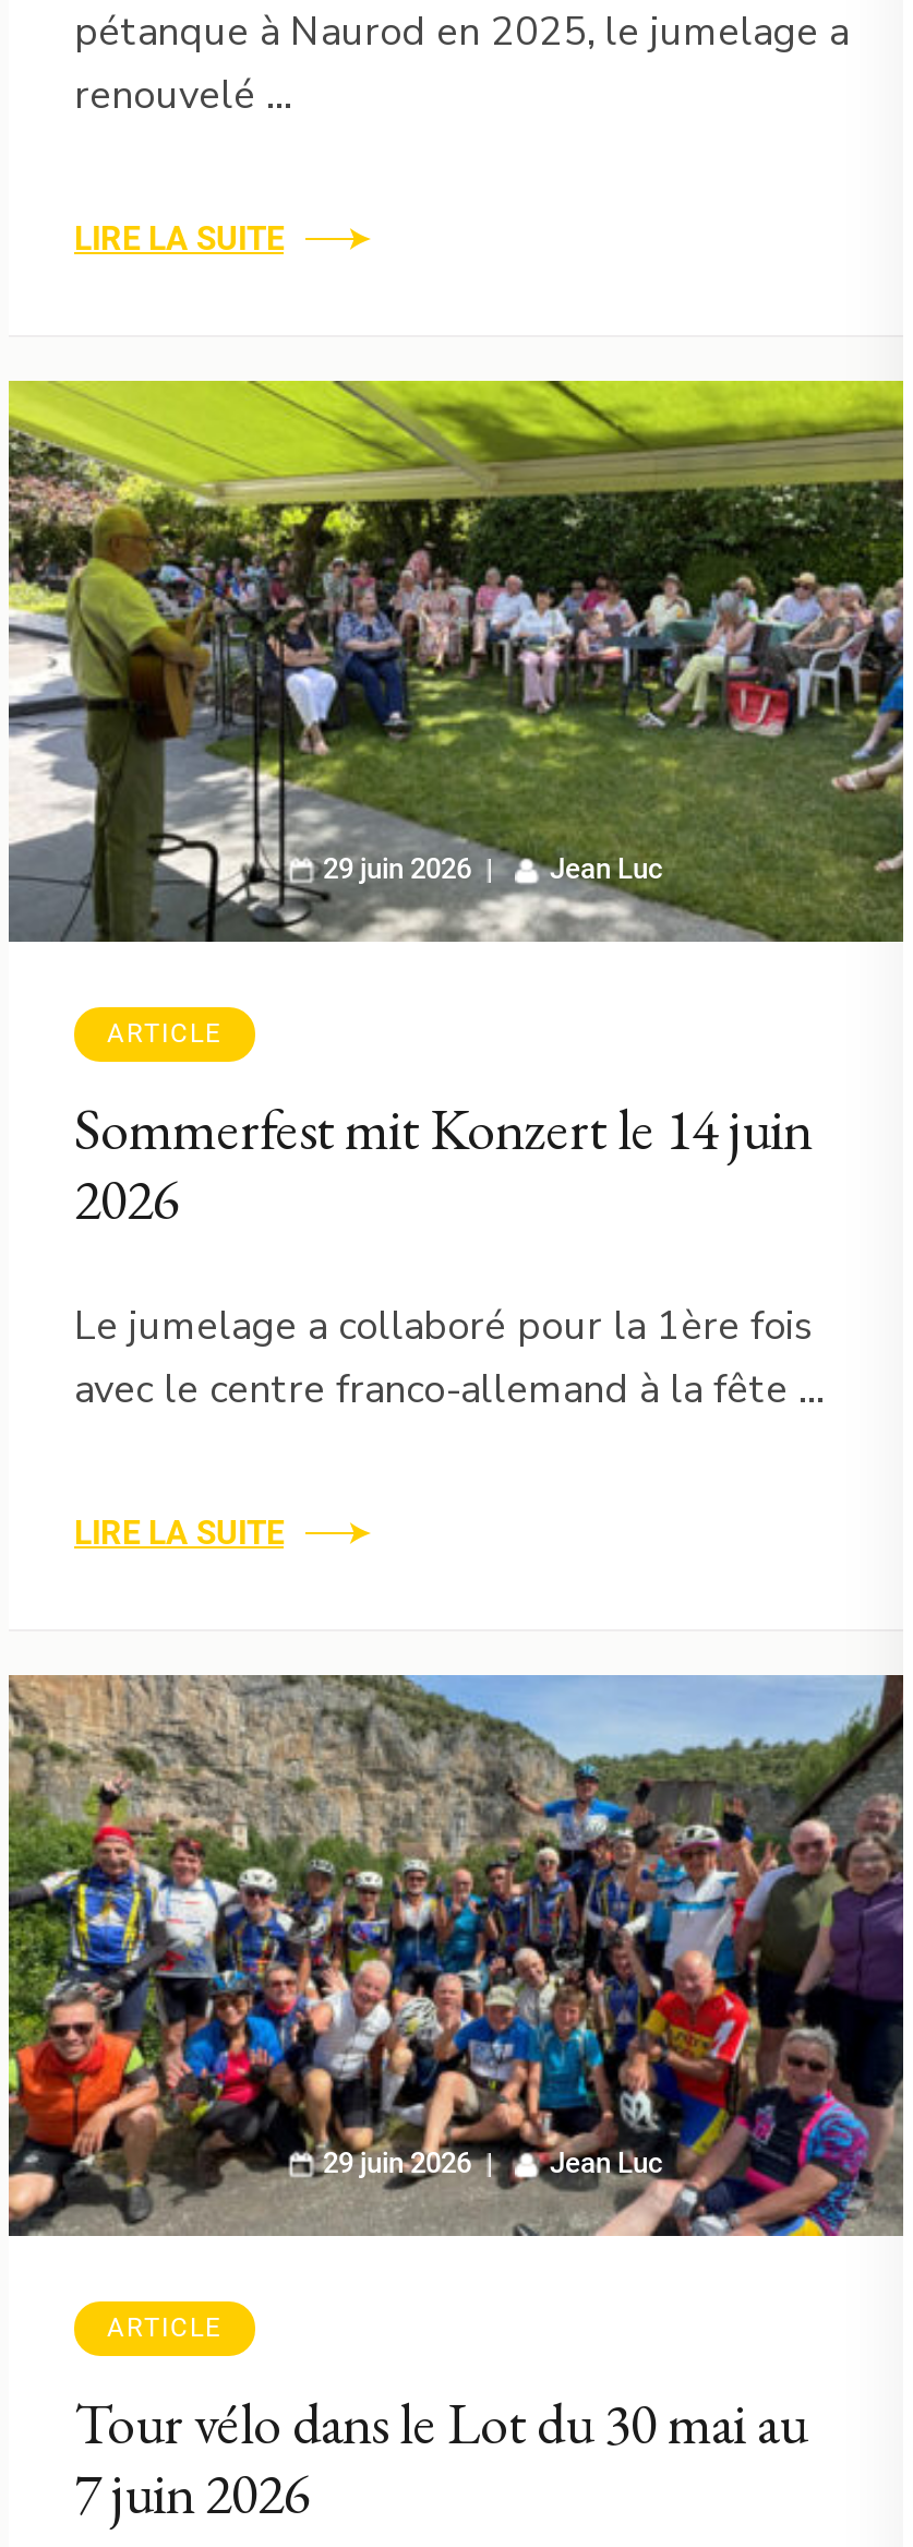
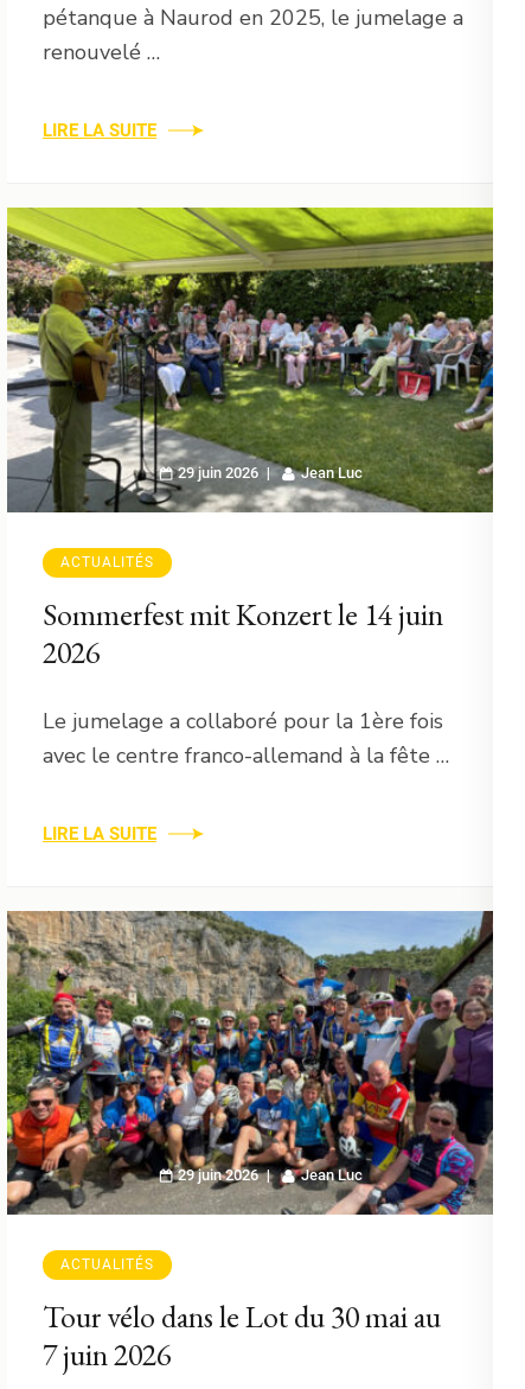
- ARTICLE
+ ACTUALITÉS

- ARTICLE
+ ACTUALITÉS
